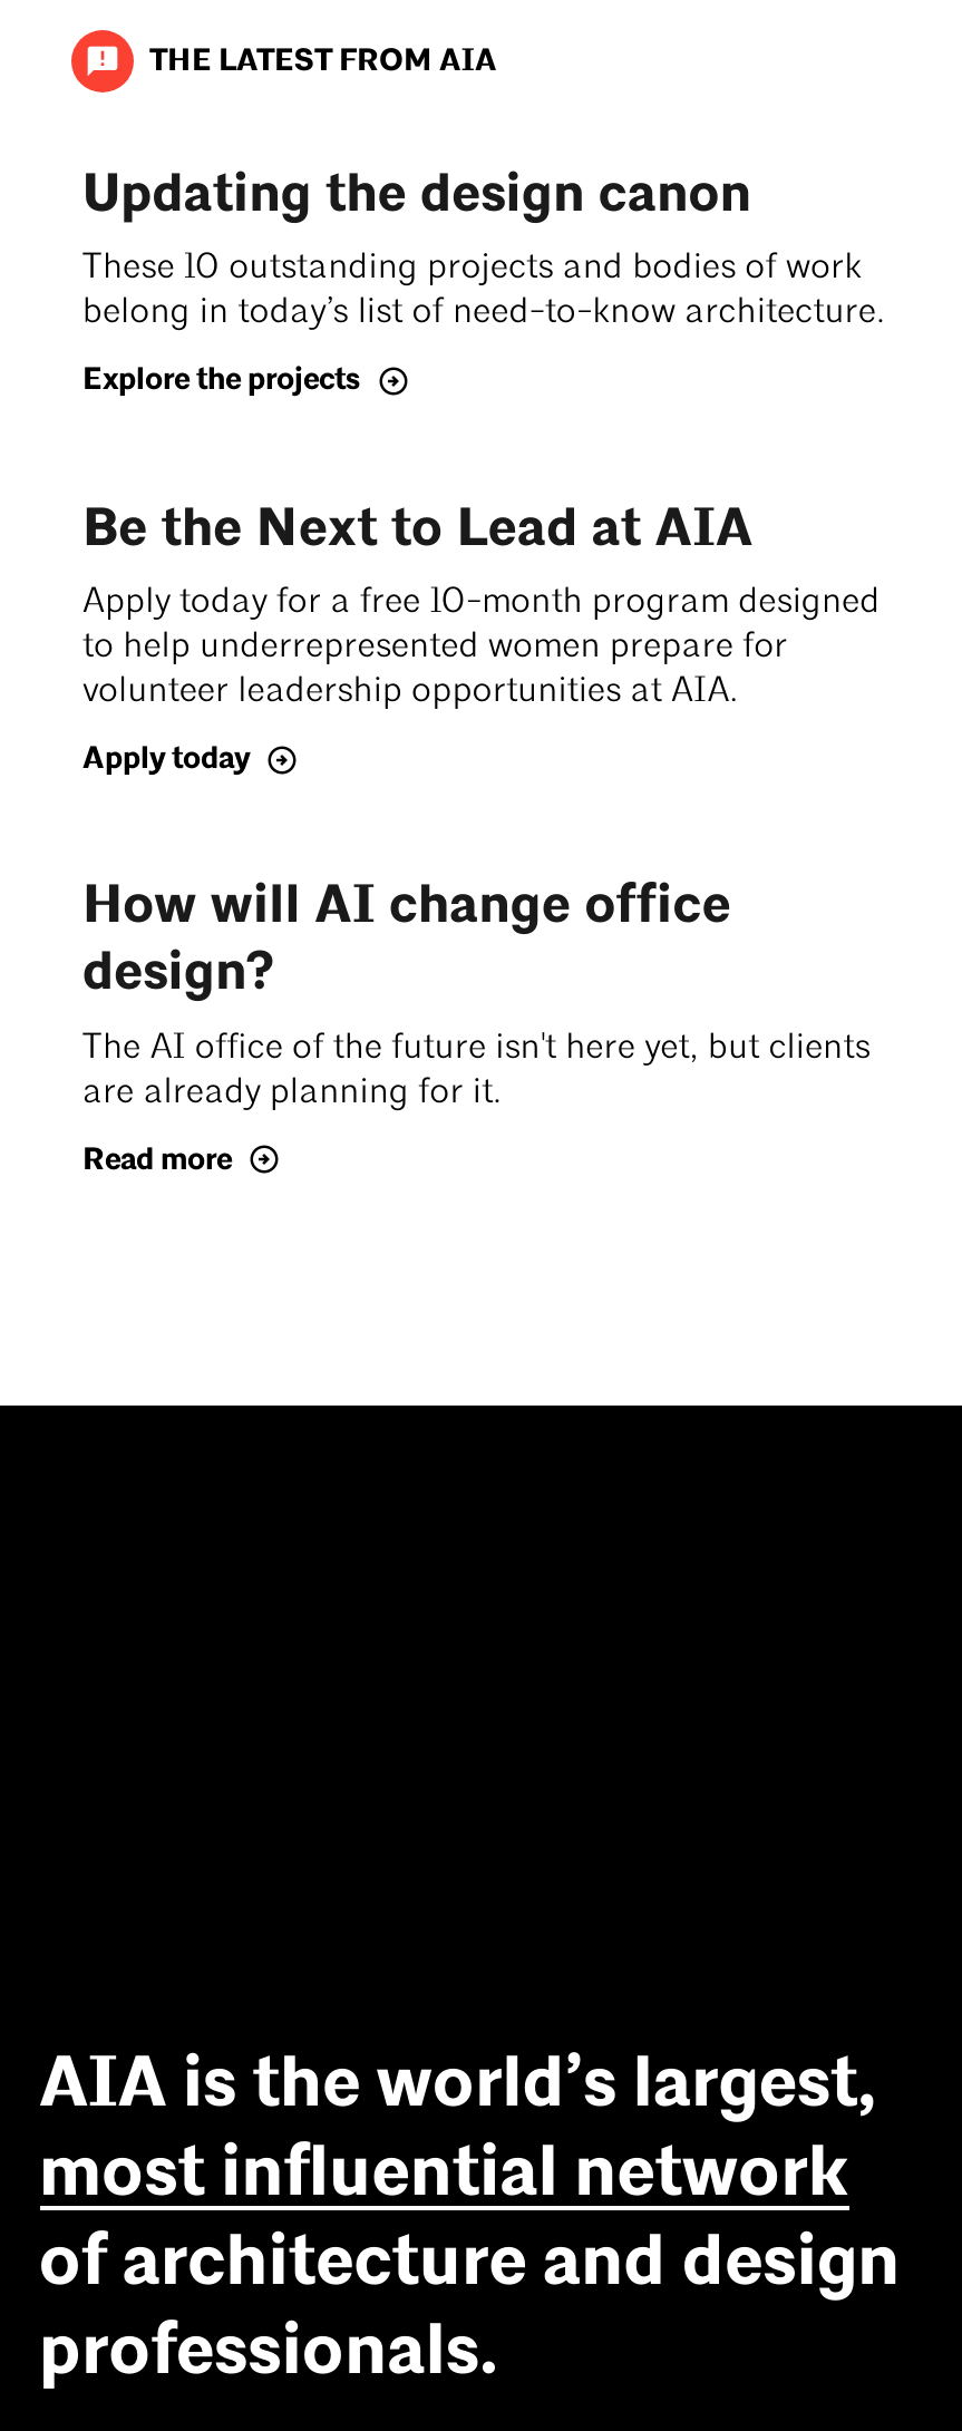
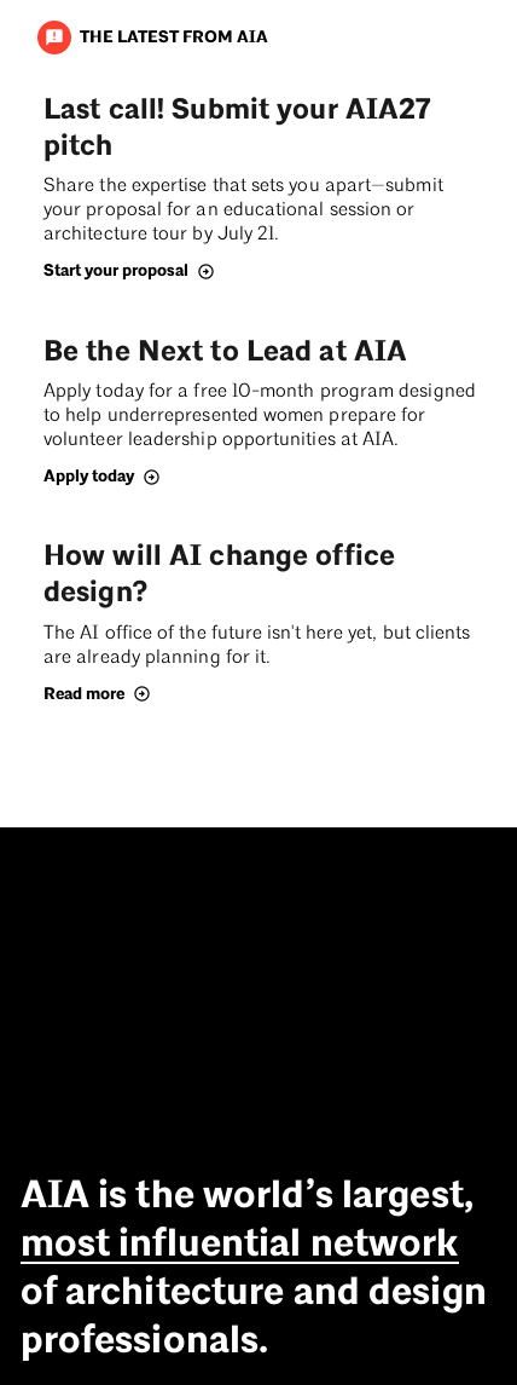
- Updating the design canon
- These 10 outstanding projects and bodies of work
- belong in today’s list of need-to-know architecture.
+ Last call! Submit your AIA27
+ pitch
+ Share the expertise that sets you apart—submit
+ your proposal for an educational session or
+ architecture tour by July 21.

- Explore the projects
+ Start your proposal
